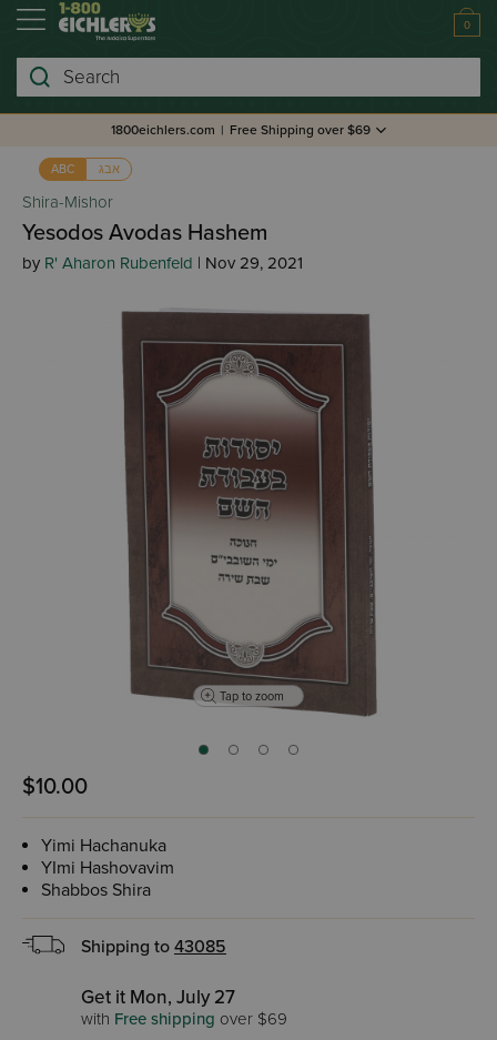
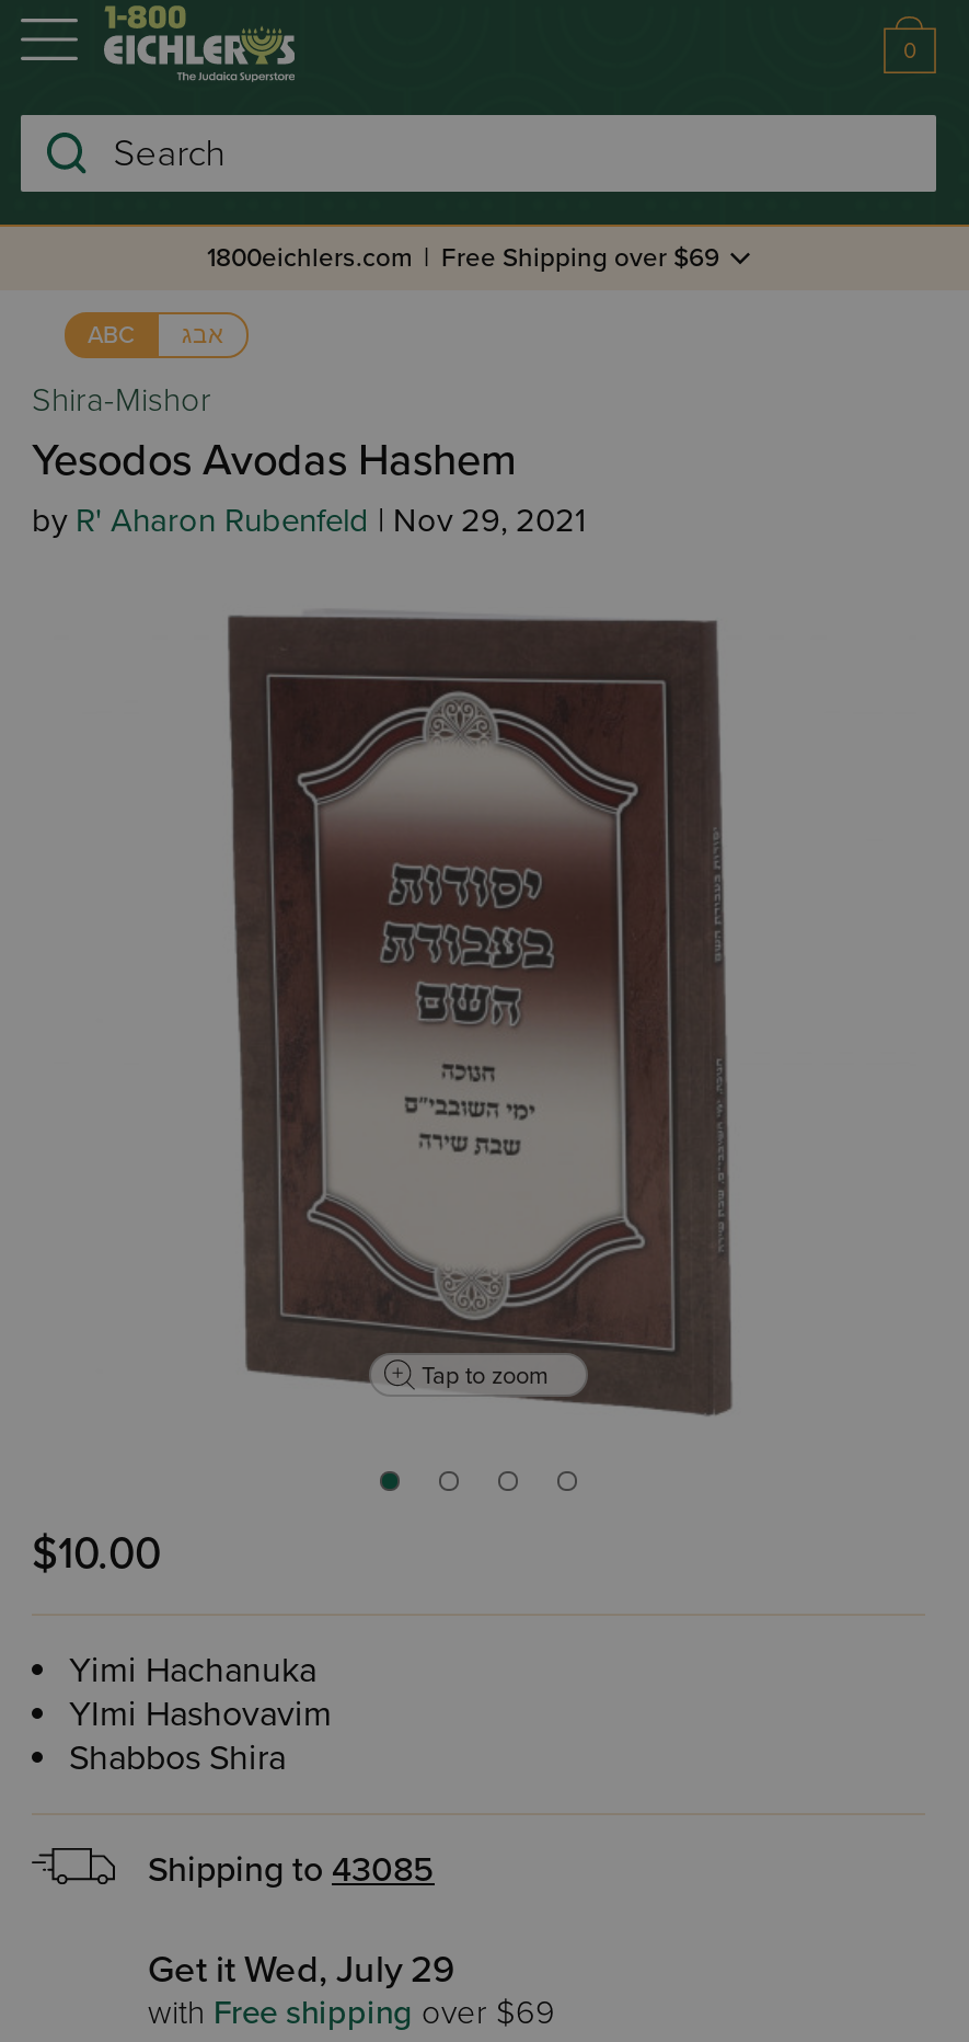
- Get it Mon, July 27
+ Get it Wed, July 29
